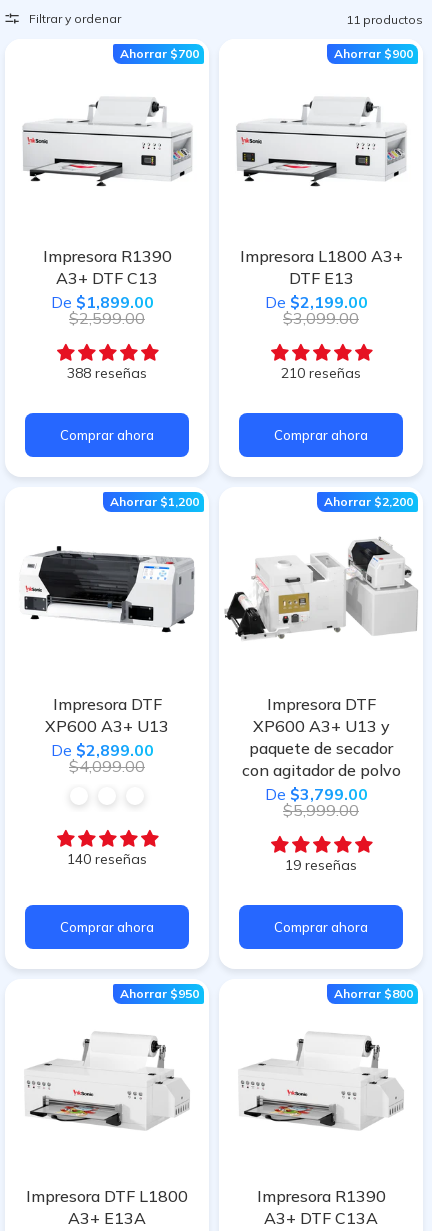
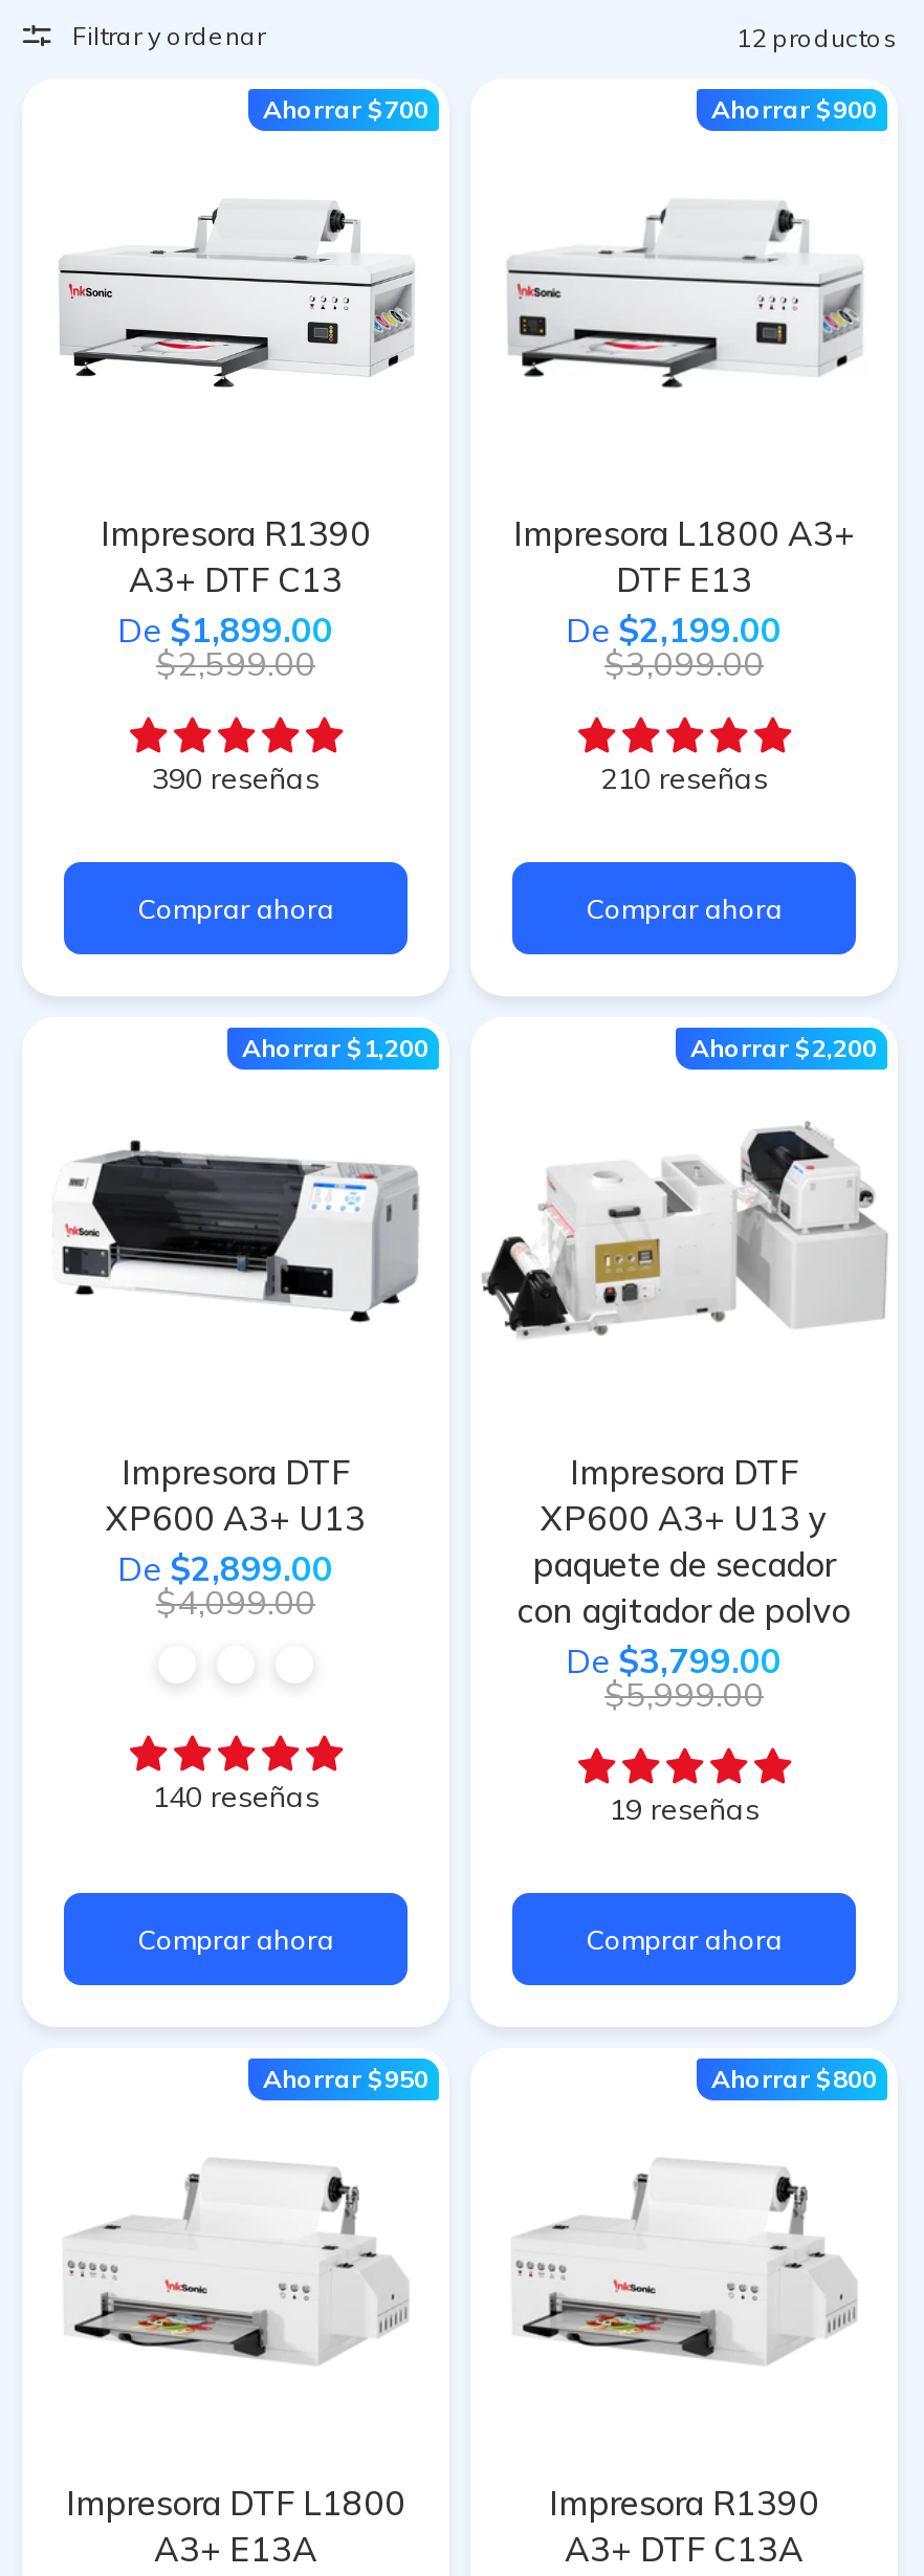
- 11 productos
+ 12 productos

- 388 reseñas
+ 390 reseñas
